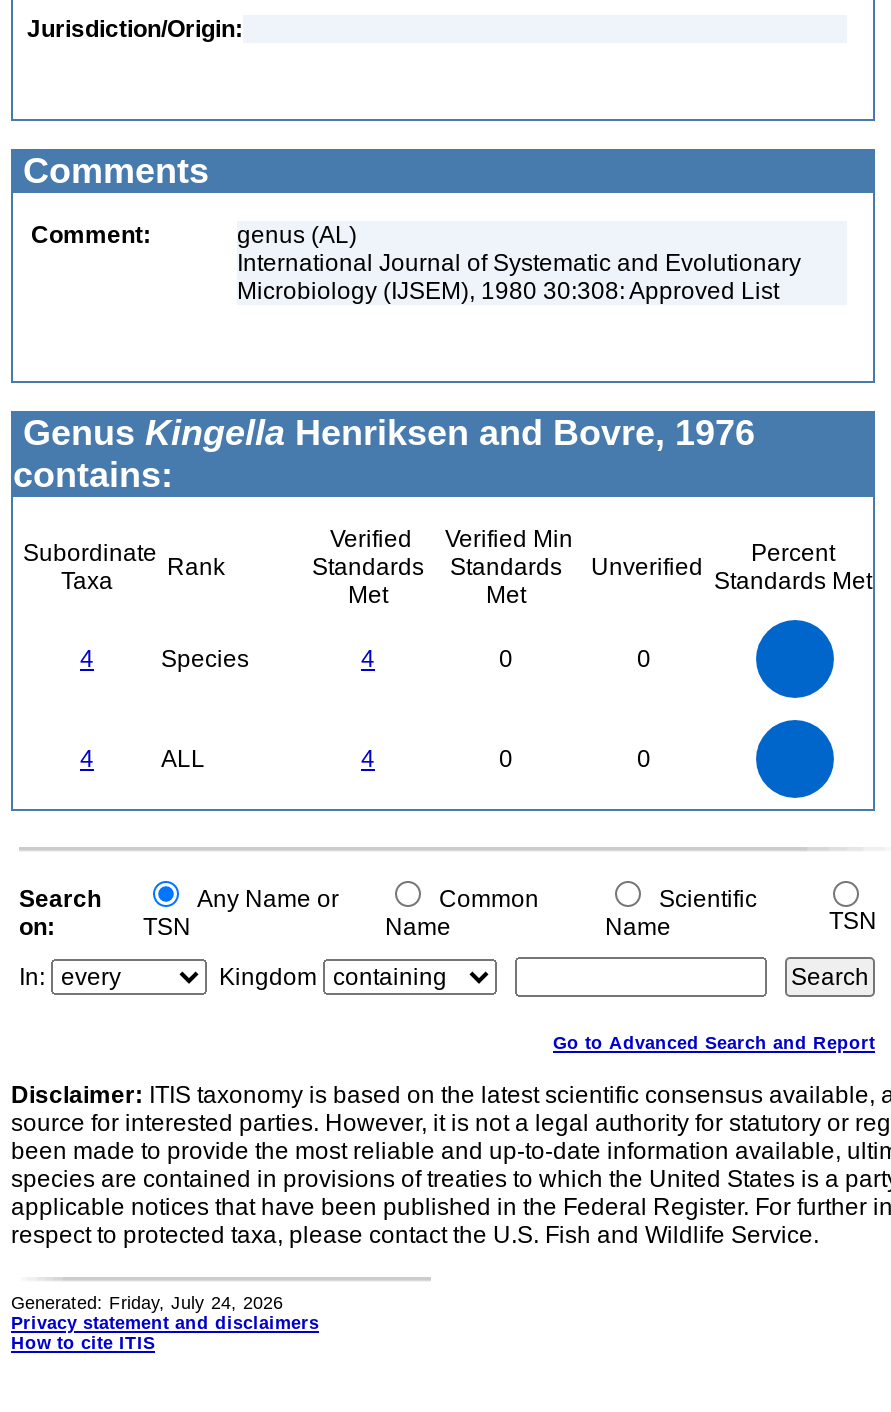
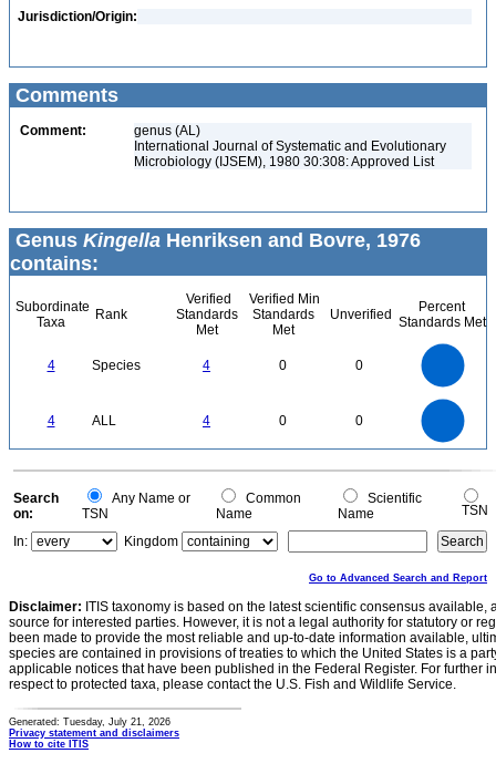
- Generated: Friday, July 24, 2026
+ Generated: Tuesday, July 21, 2026
